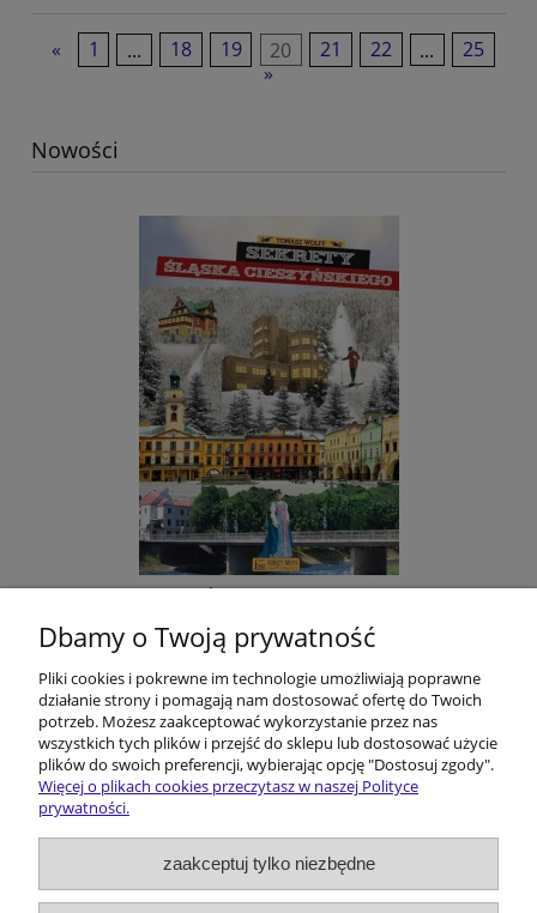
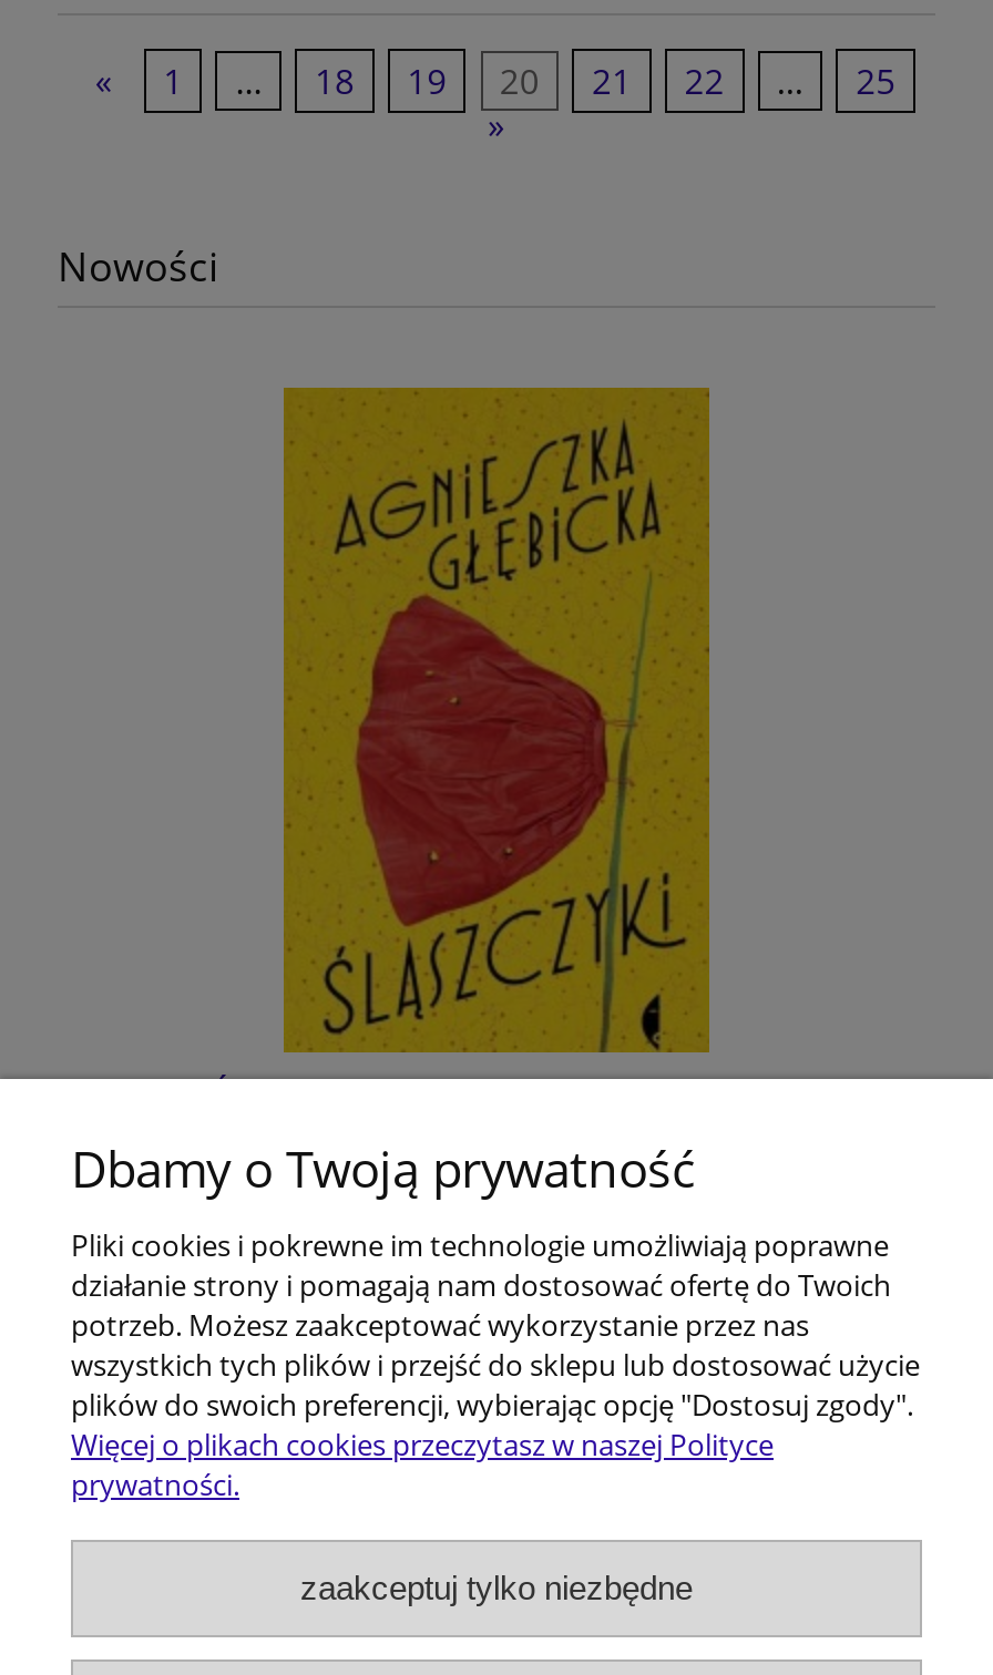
- [image]
+ [image]
